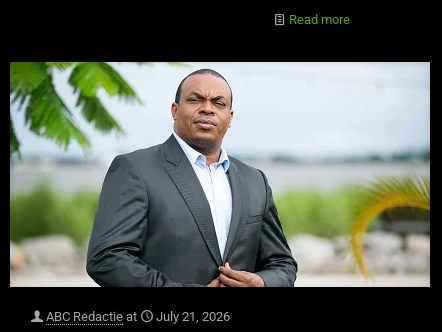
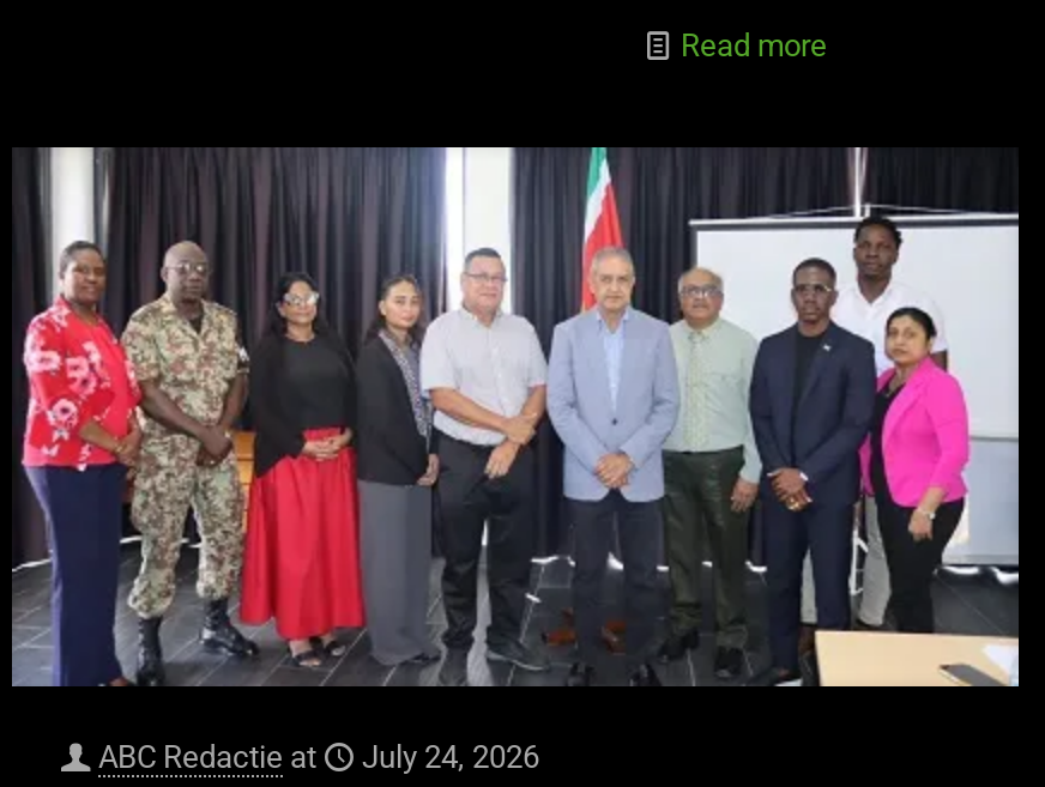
- [image]
- ABC Redactie at July 21, 2026
+ [image]
+ ABC Redactie at July 24, 2026
